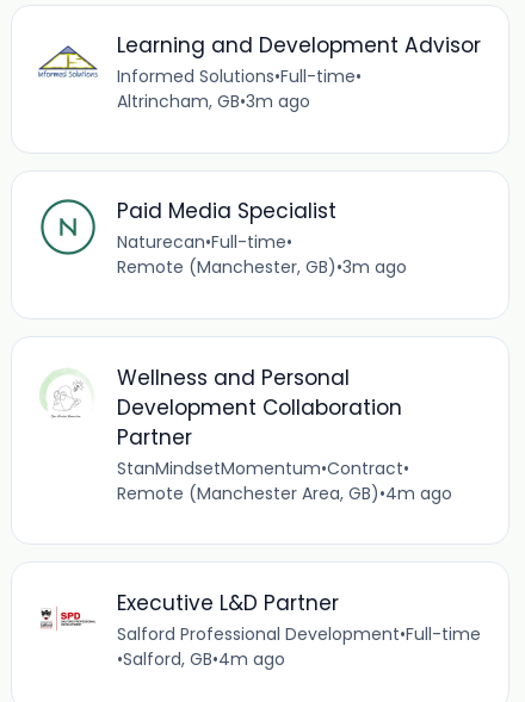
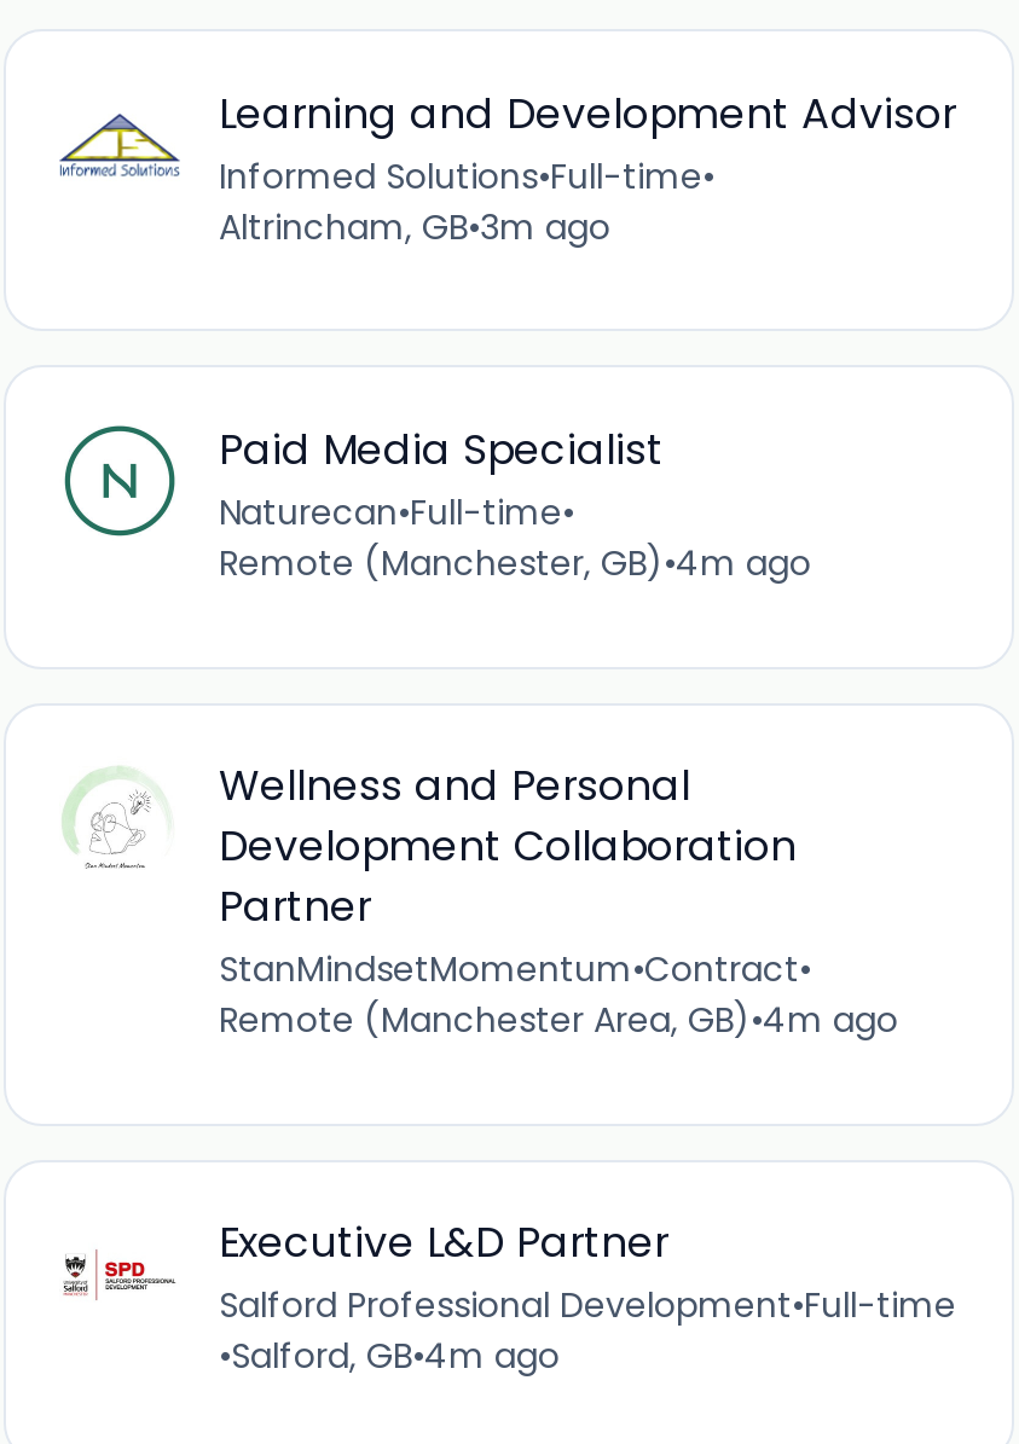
- Remote (Manchester, GB)•3m ago
+ Remote (Manchester, GB)•4m ago
